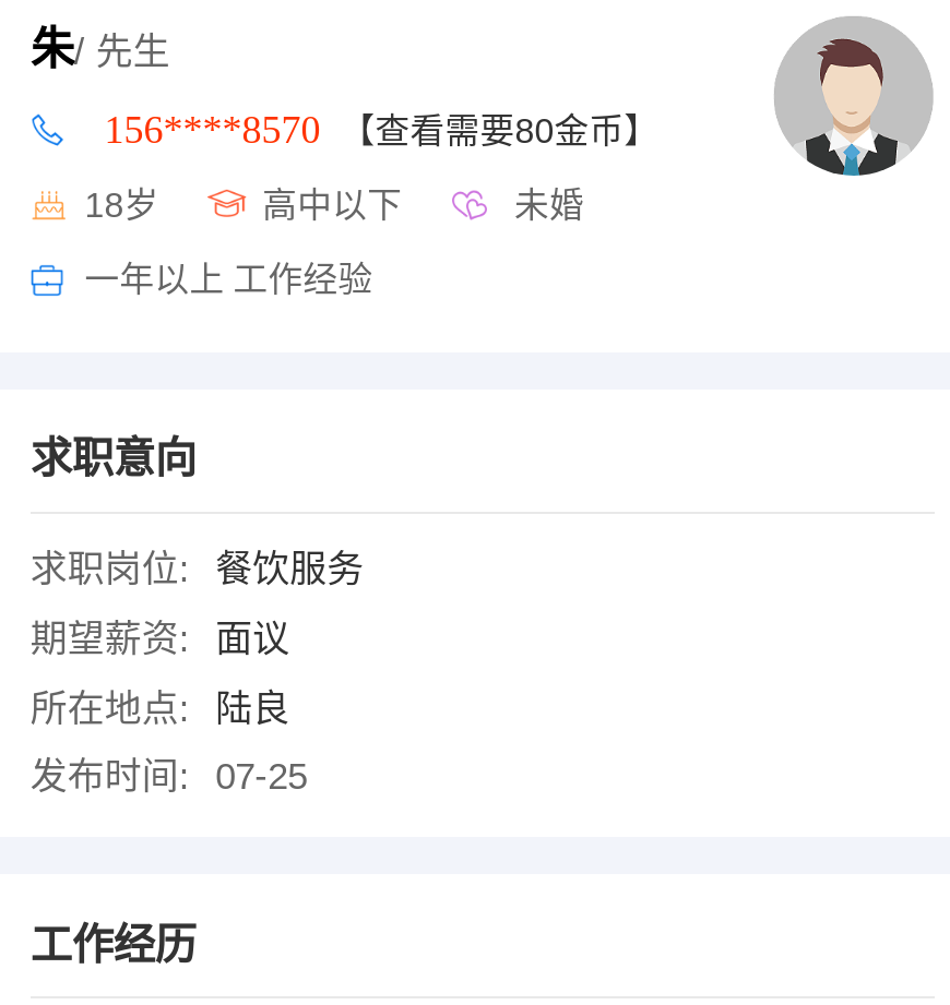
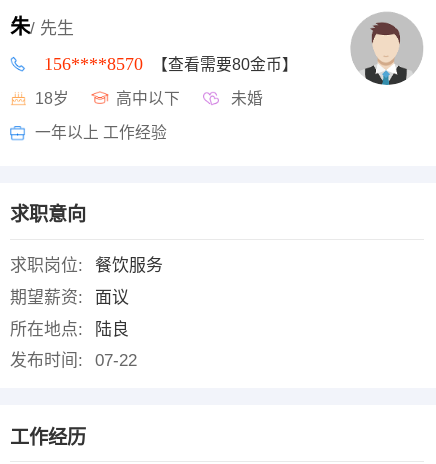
- 发布时间: 07-25
+ 发布时间: 07-22
